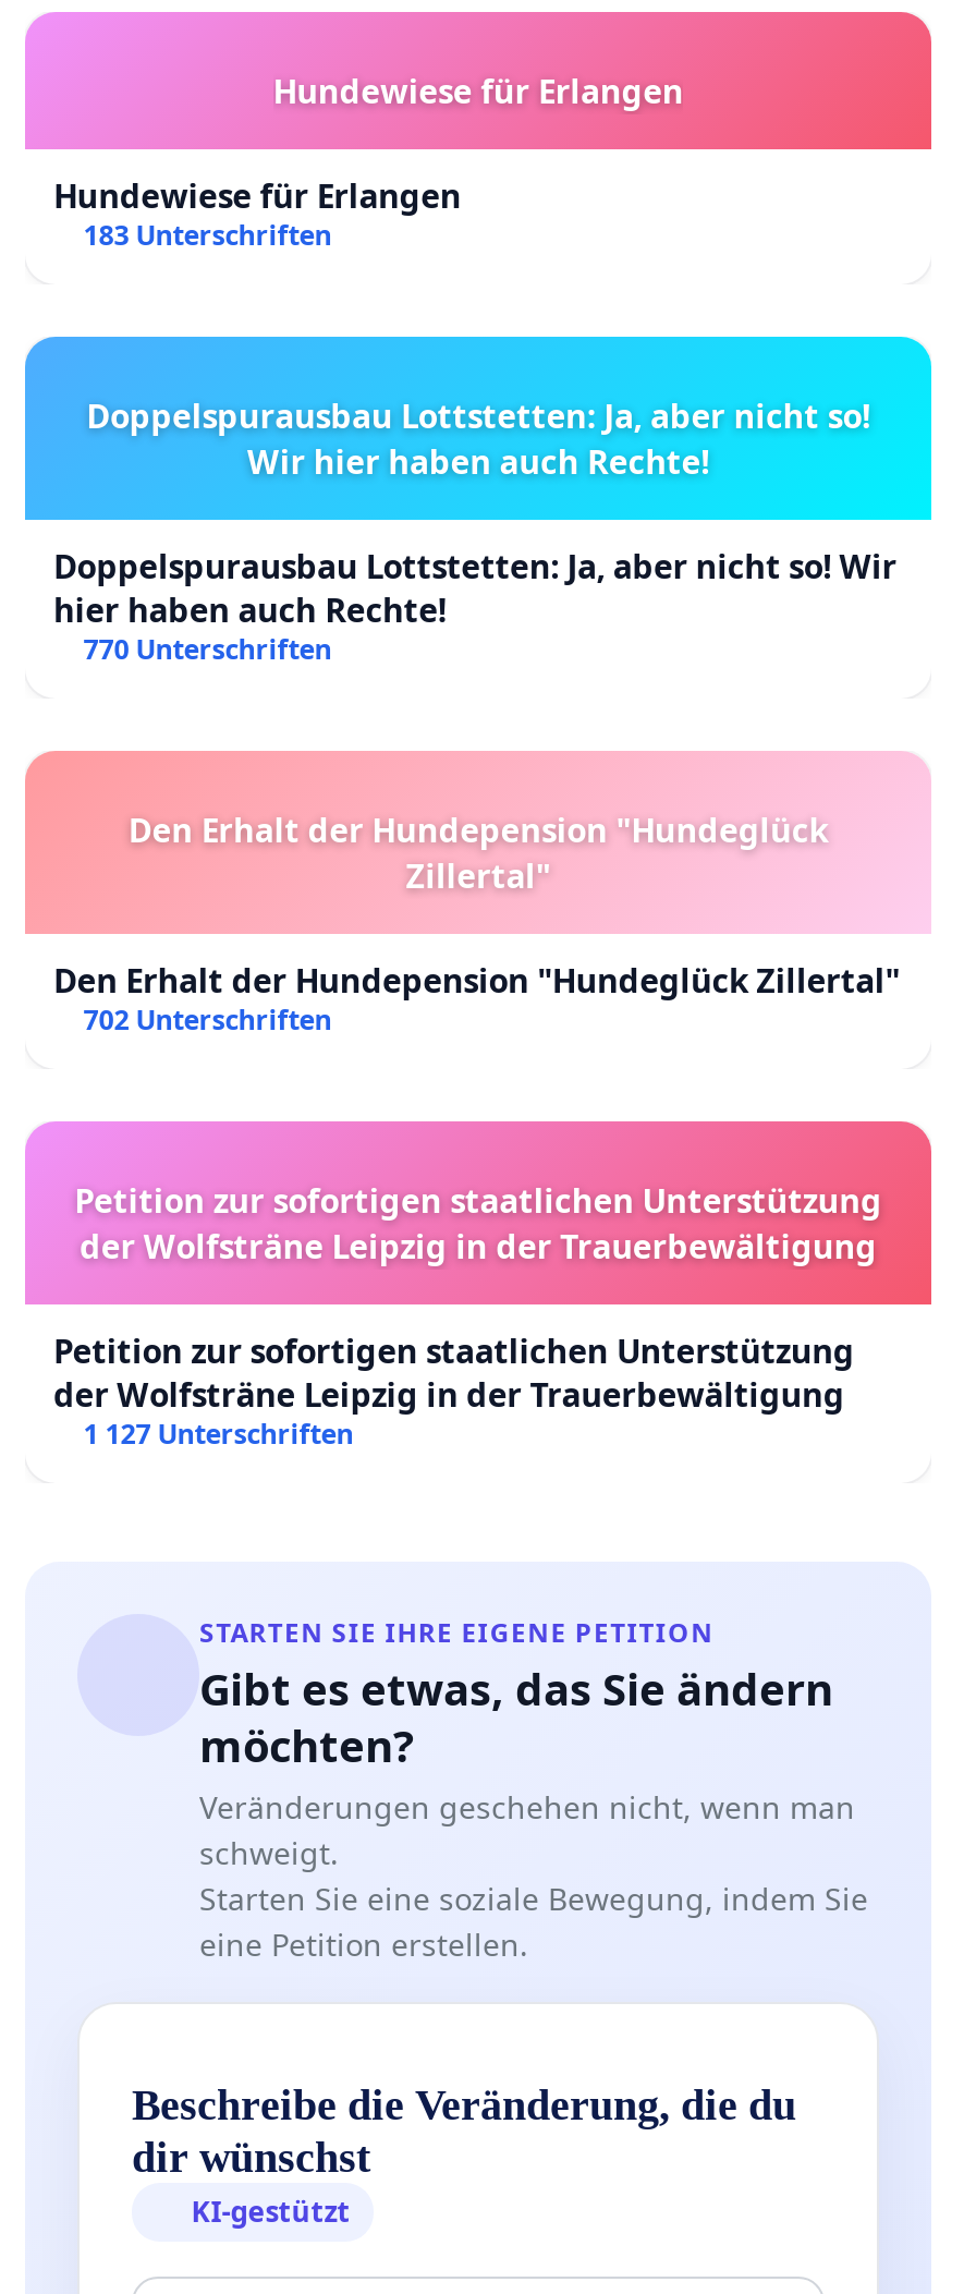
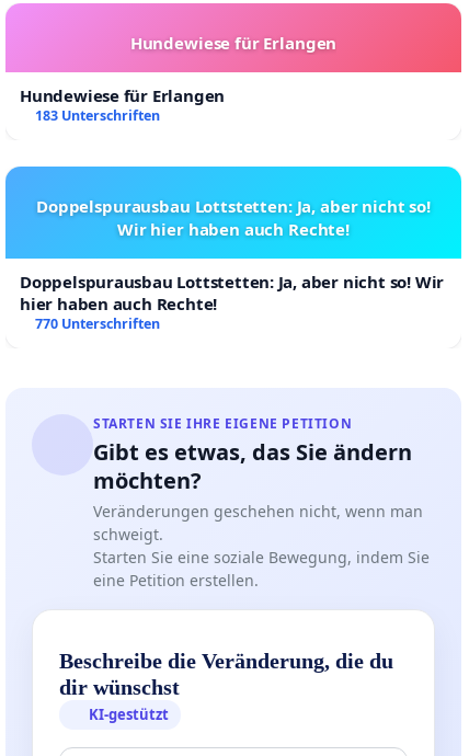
- [image]
- Den Erhalt der Hundepension "Hundeglück
- Zillertal"
- Den Erhalt der Hundepension "Hundeglück Zillertal"
- 702 Unterschriften

- [image]
- Petition zur sofortigen staatlichen Unterstützung
- der Wolfsträne Leipzig in der Trauerbewältigung
- Petition zur sofortigen staatlichen Unterstützung
- der Wolfsträne Leipzig in der Trauerbewältigung
- 1 127 Unterschriften
